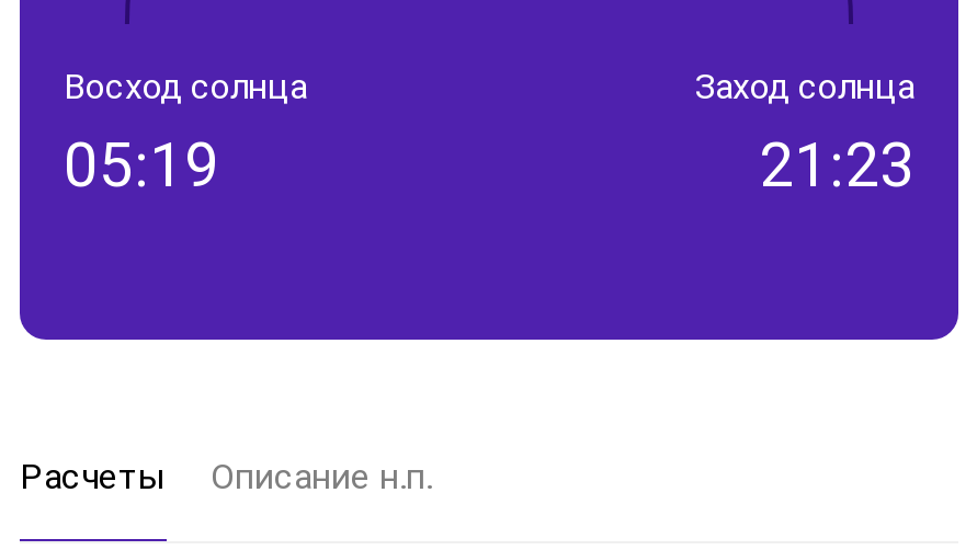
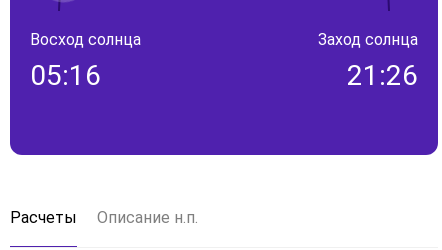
- 05:19
+ 05:16

- 21:23
+ 21:26
